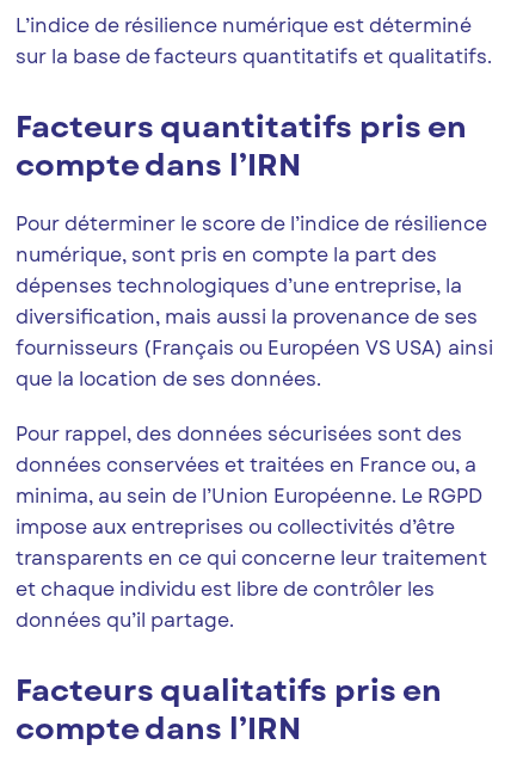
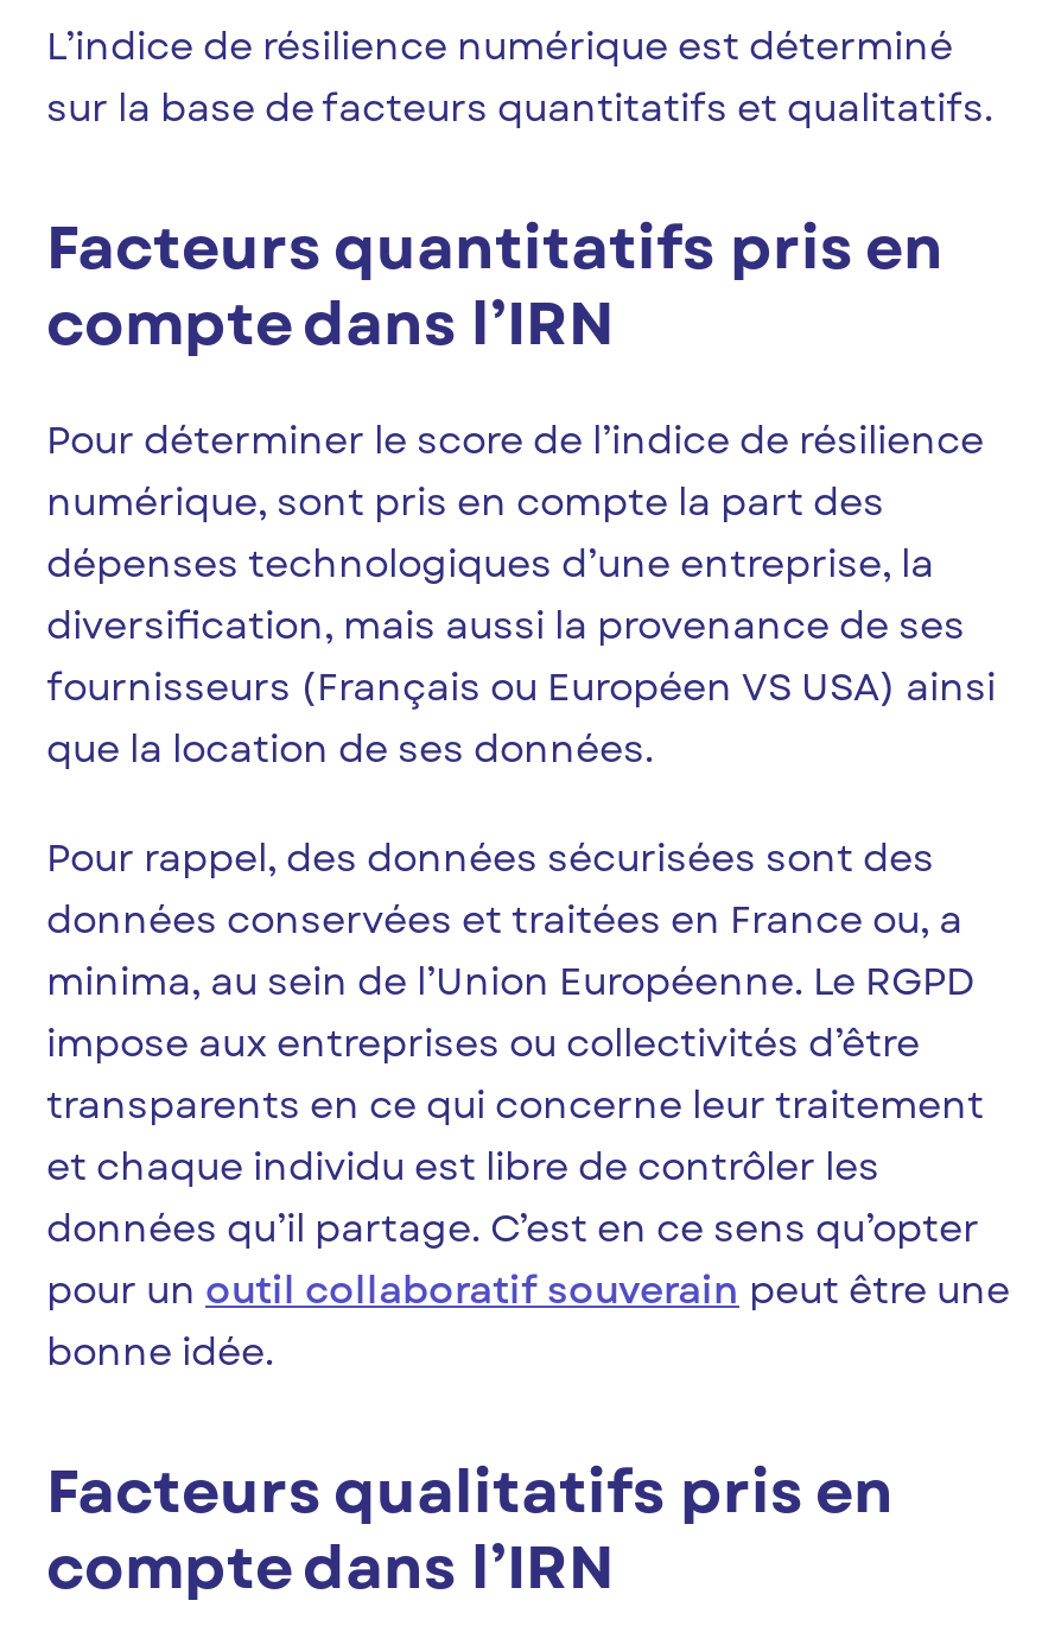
- données qu’il partage.
+ données qu’il partage. C’est en ce sens qu’opter
+ pour un outil collaboratif souverain peut être une
+ bonne idée.
